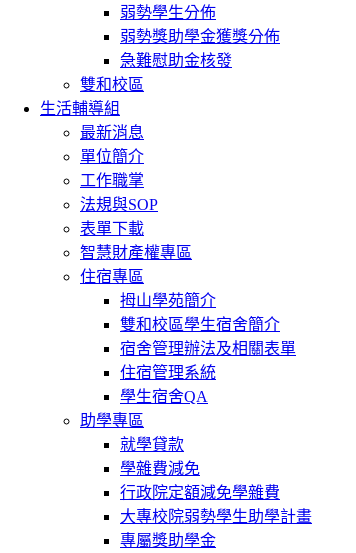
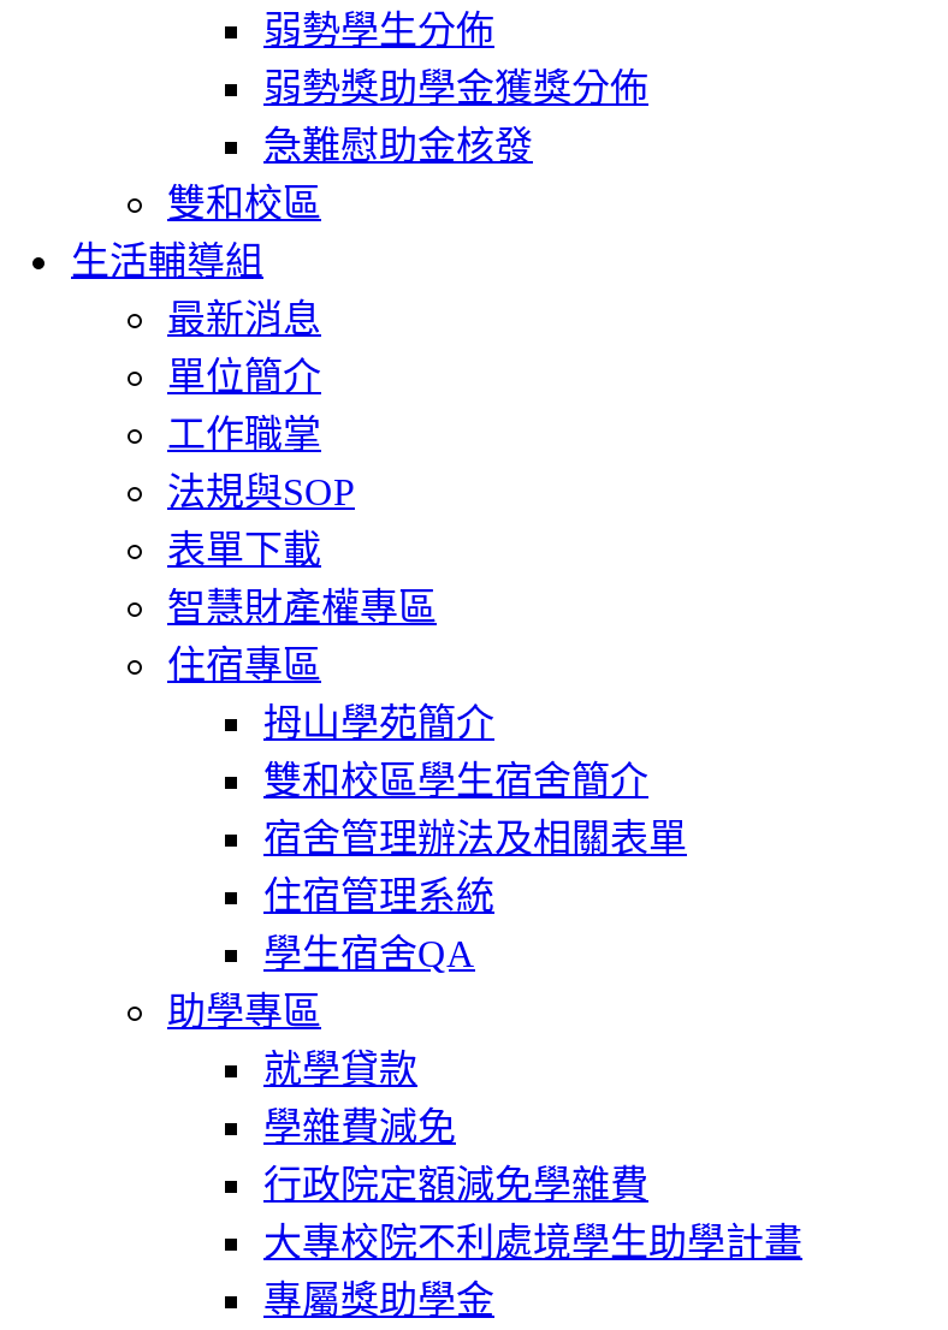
- 大專校院弱勢學生助學計畫
+ 大專校院不利處境學生助學計畫
